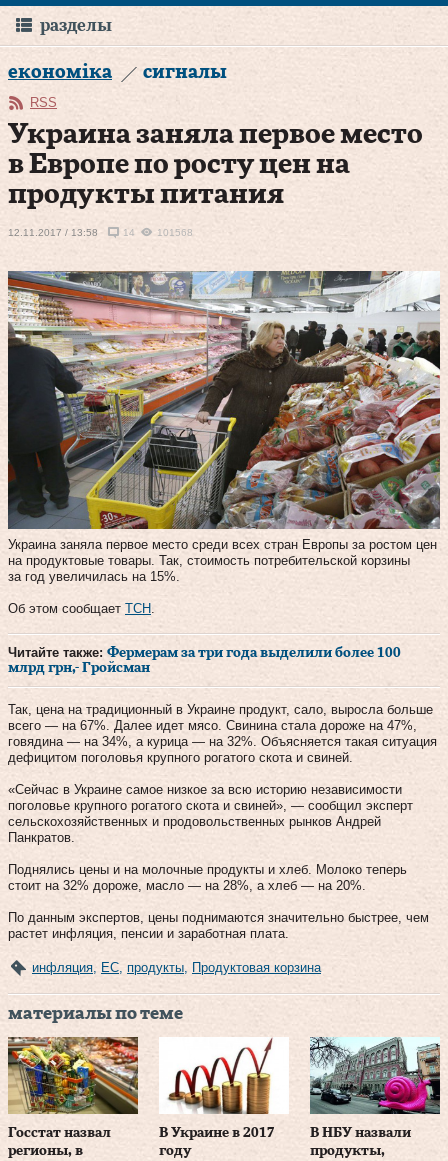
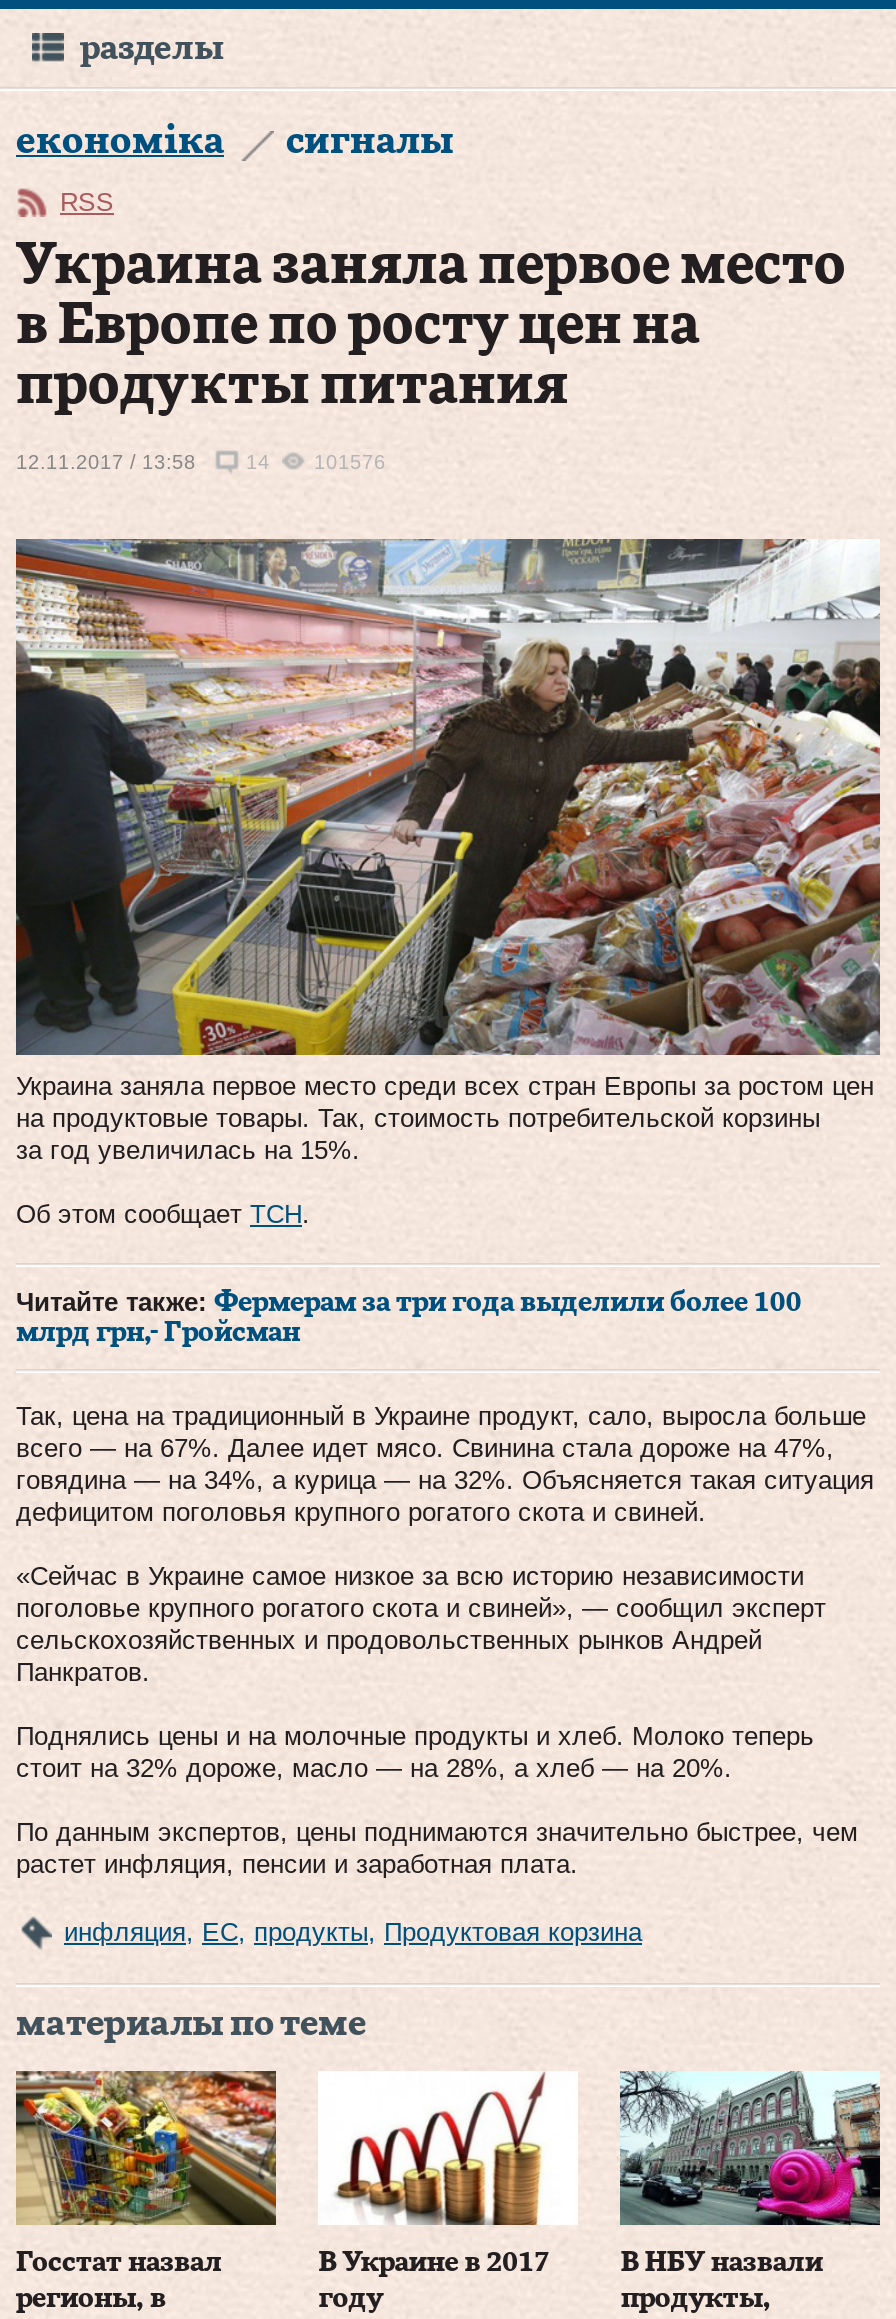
- 14 101568
+ 14 101576
